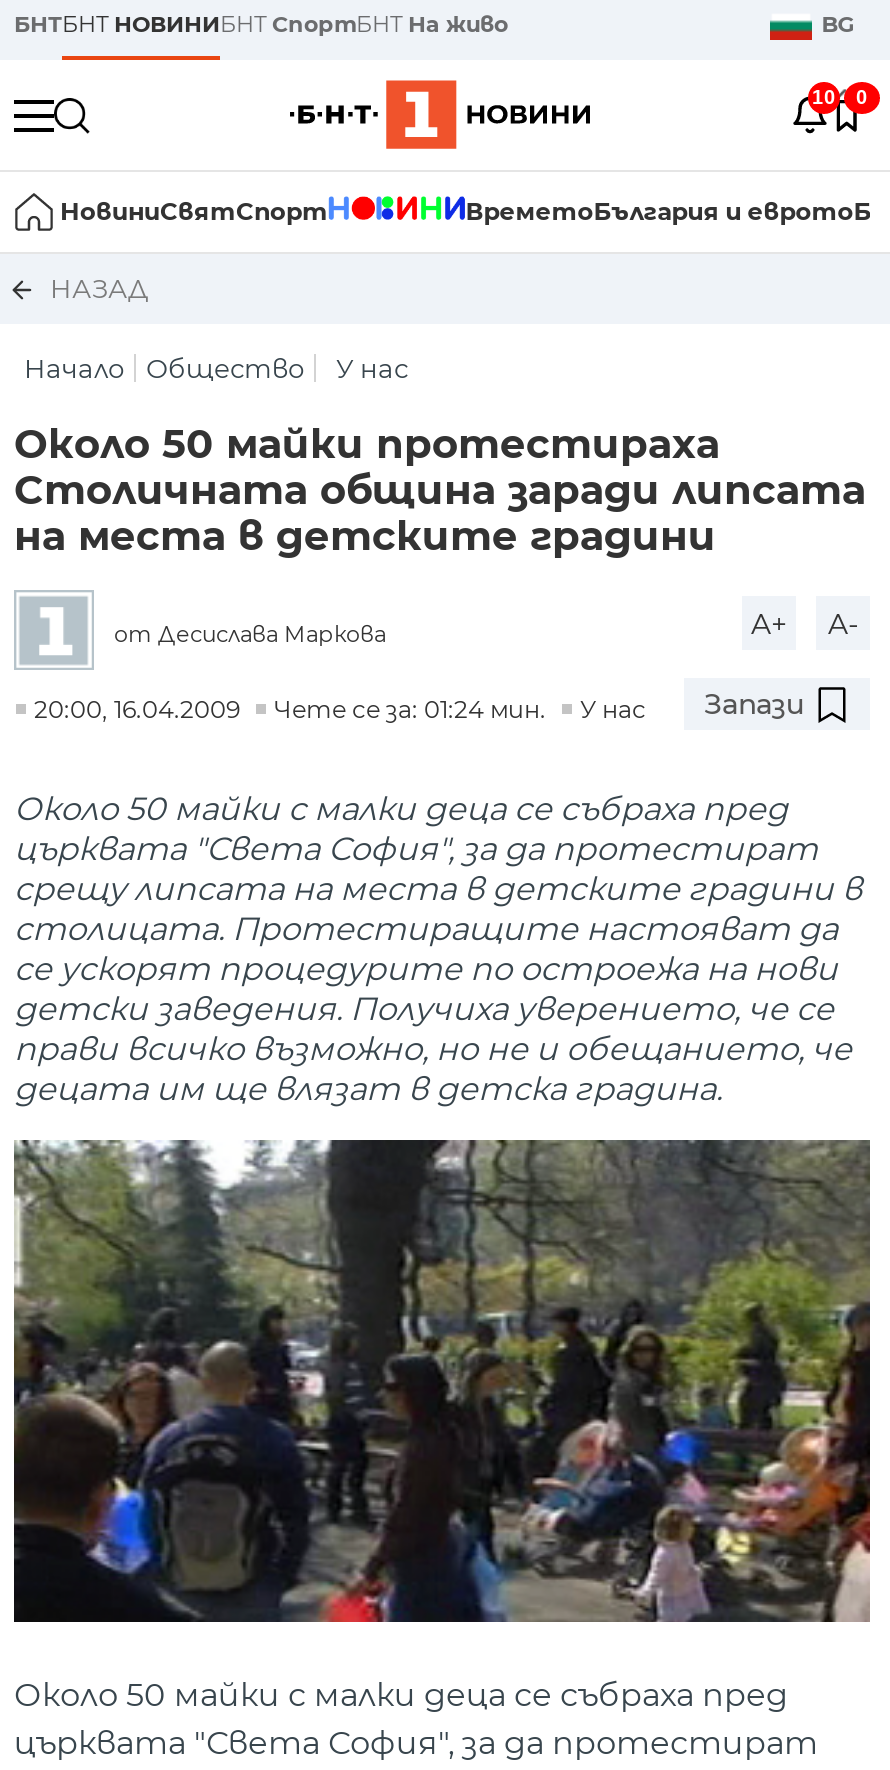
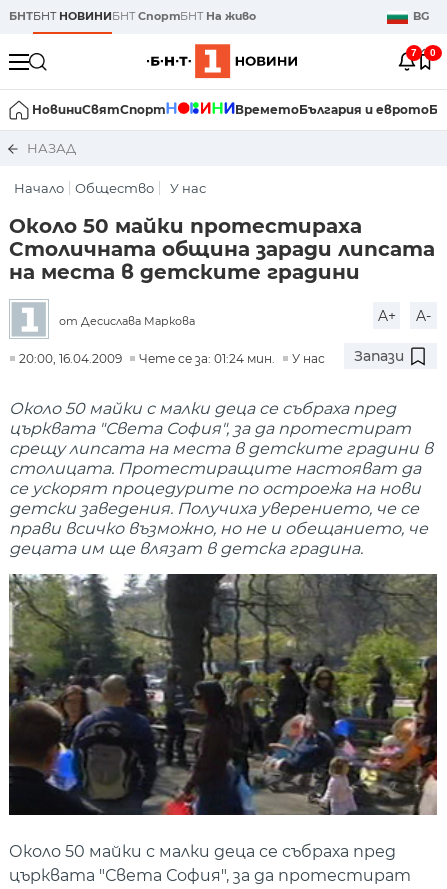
- 10 0
+ 7 0
